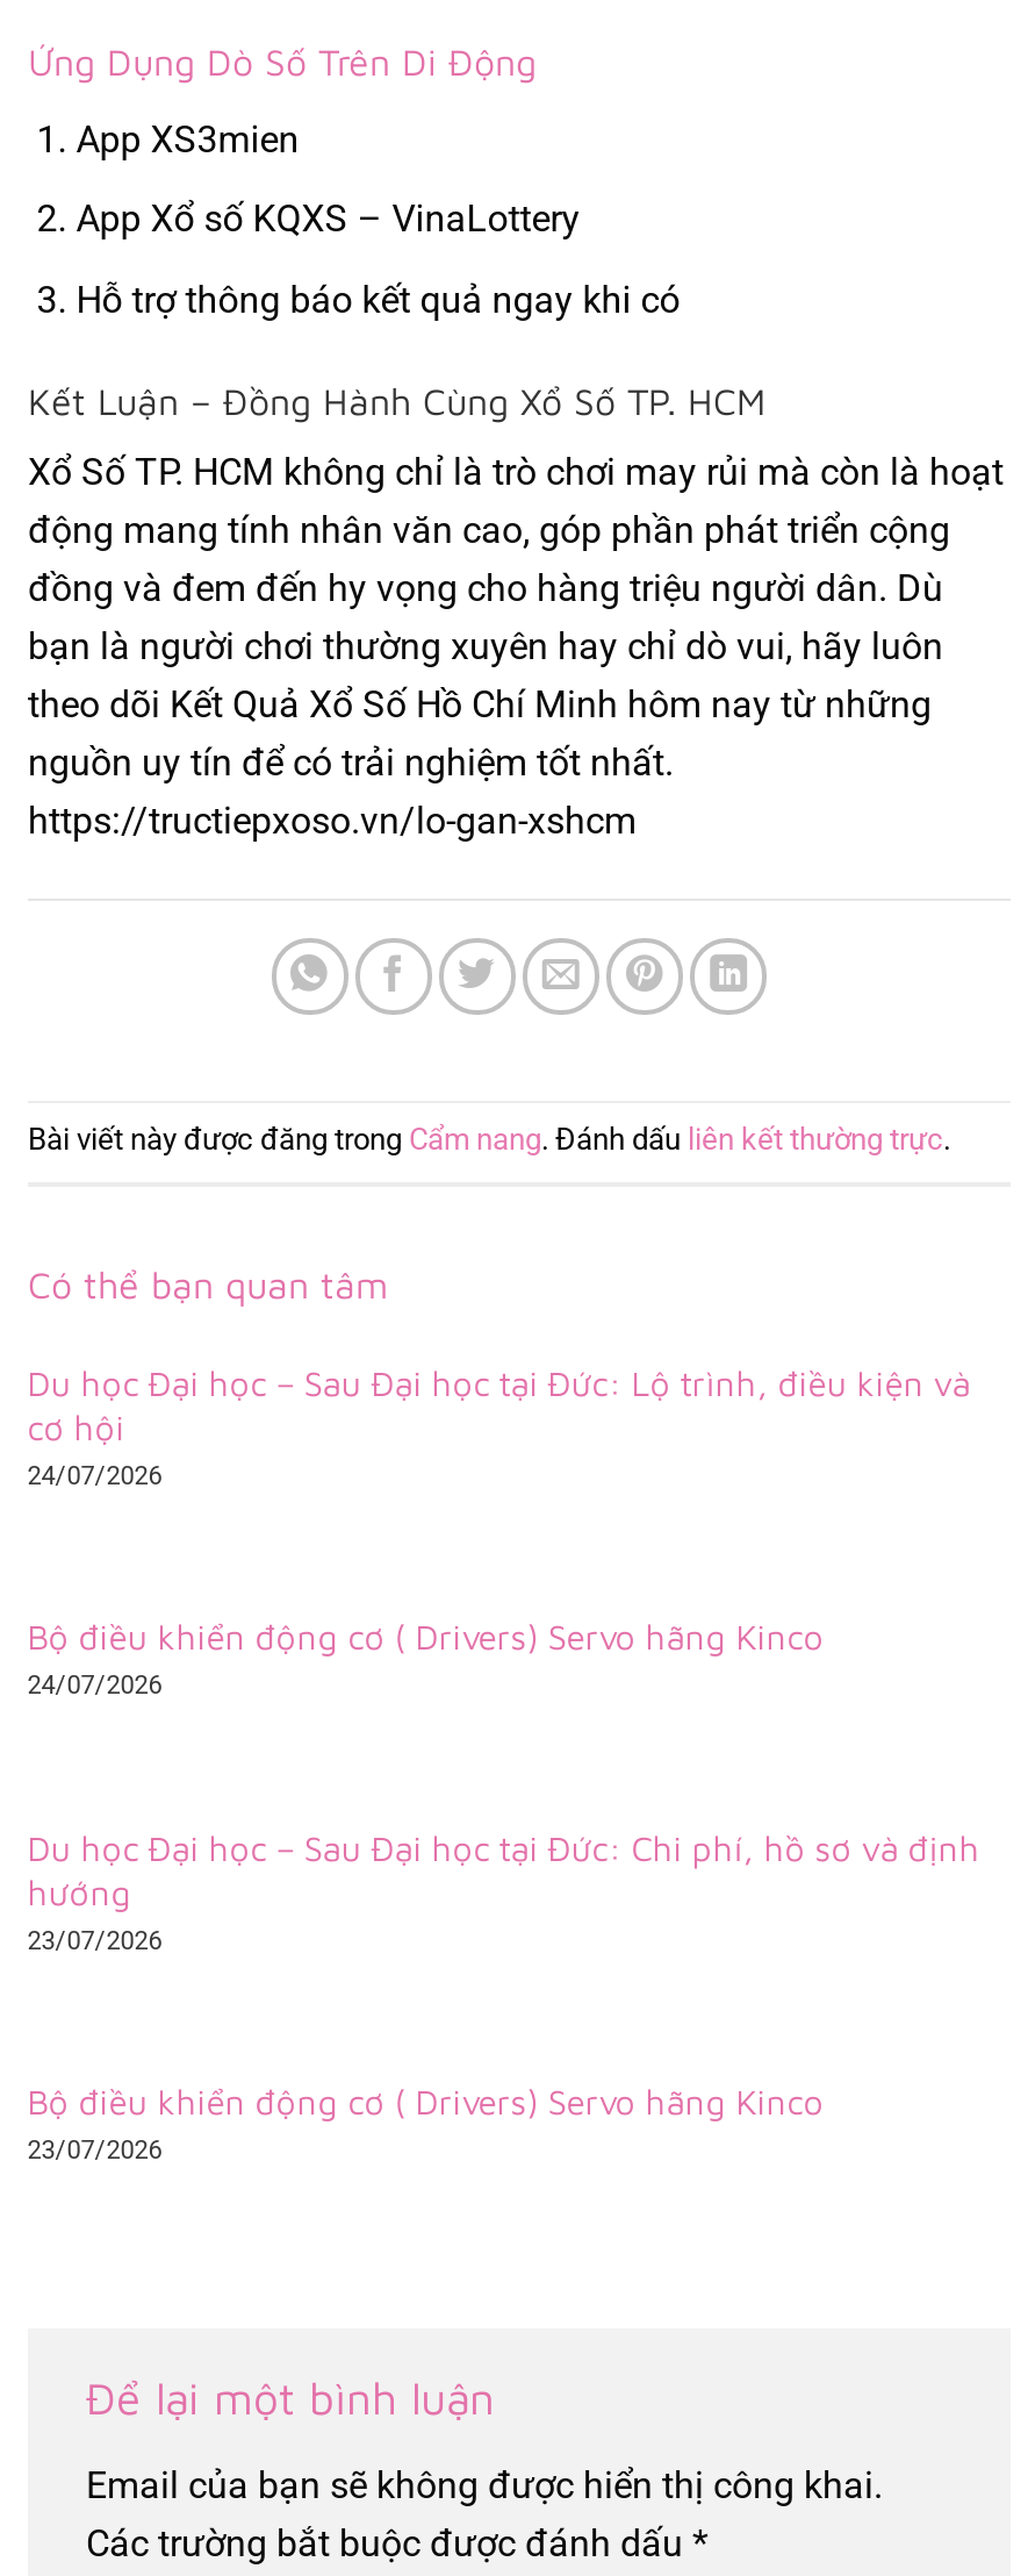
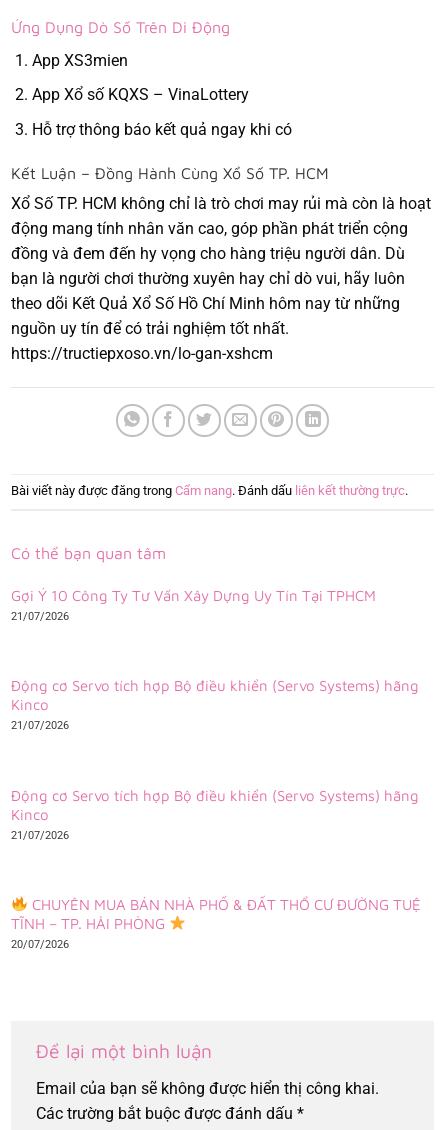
- Du học Đại học – Sau Đại học tại Đức: Lộ trình, điều kiện và
- cơ hội
- 24/07/2026
+ Gợi Ý 10 Công Ty Tư Vấn Xây Dựng Uy Tín Tại TPHCM
+ 21/07/2026

- Bộ điều khiển động cơ ( Drivers) Servo hãng Kinco
- 24/07/2026
+ Động cơ Servo tích hợp Bộ điều khiển (Servo Systems) hãng
+ Kinco
+ 21/07/2026

- Du học Đại học – Sau Đại học tại Đức: Chi phí, hồ sơ và định
- hướng
- 23/07/2026
+ Động cơ Servo tích hợp Bộ điều khiển (Servo Systems) hãng
+ Kinco
+ 21/07/2026

- Bộ điều khiển động cơ ( Drivers) Servo hãng Kinco
- 23/07/2026
+ CHUYÊN MUA BÁN NHÀ PHỐ & ĐẤT THỔ CƯ ĐƯỜNG TUỆ
+ TĨNH – TP. HẢI PHÒNG
+ 20/07/2026
